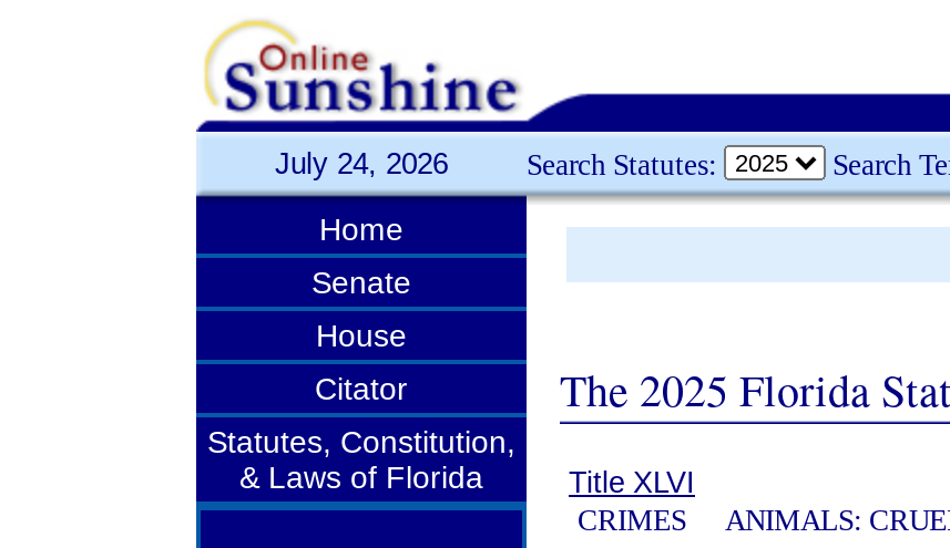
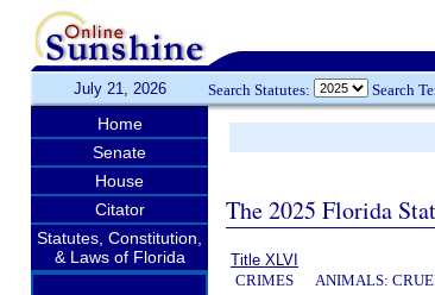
- July 24, 2026
+ July 21, 2026
